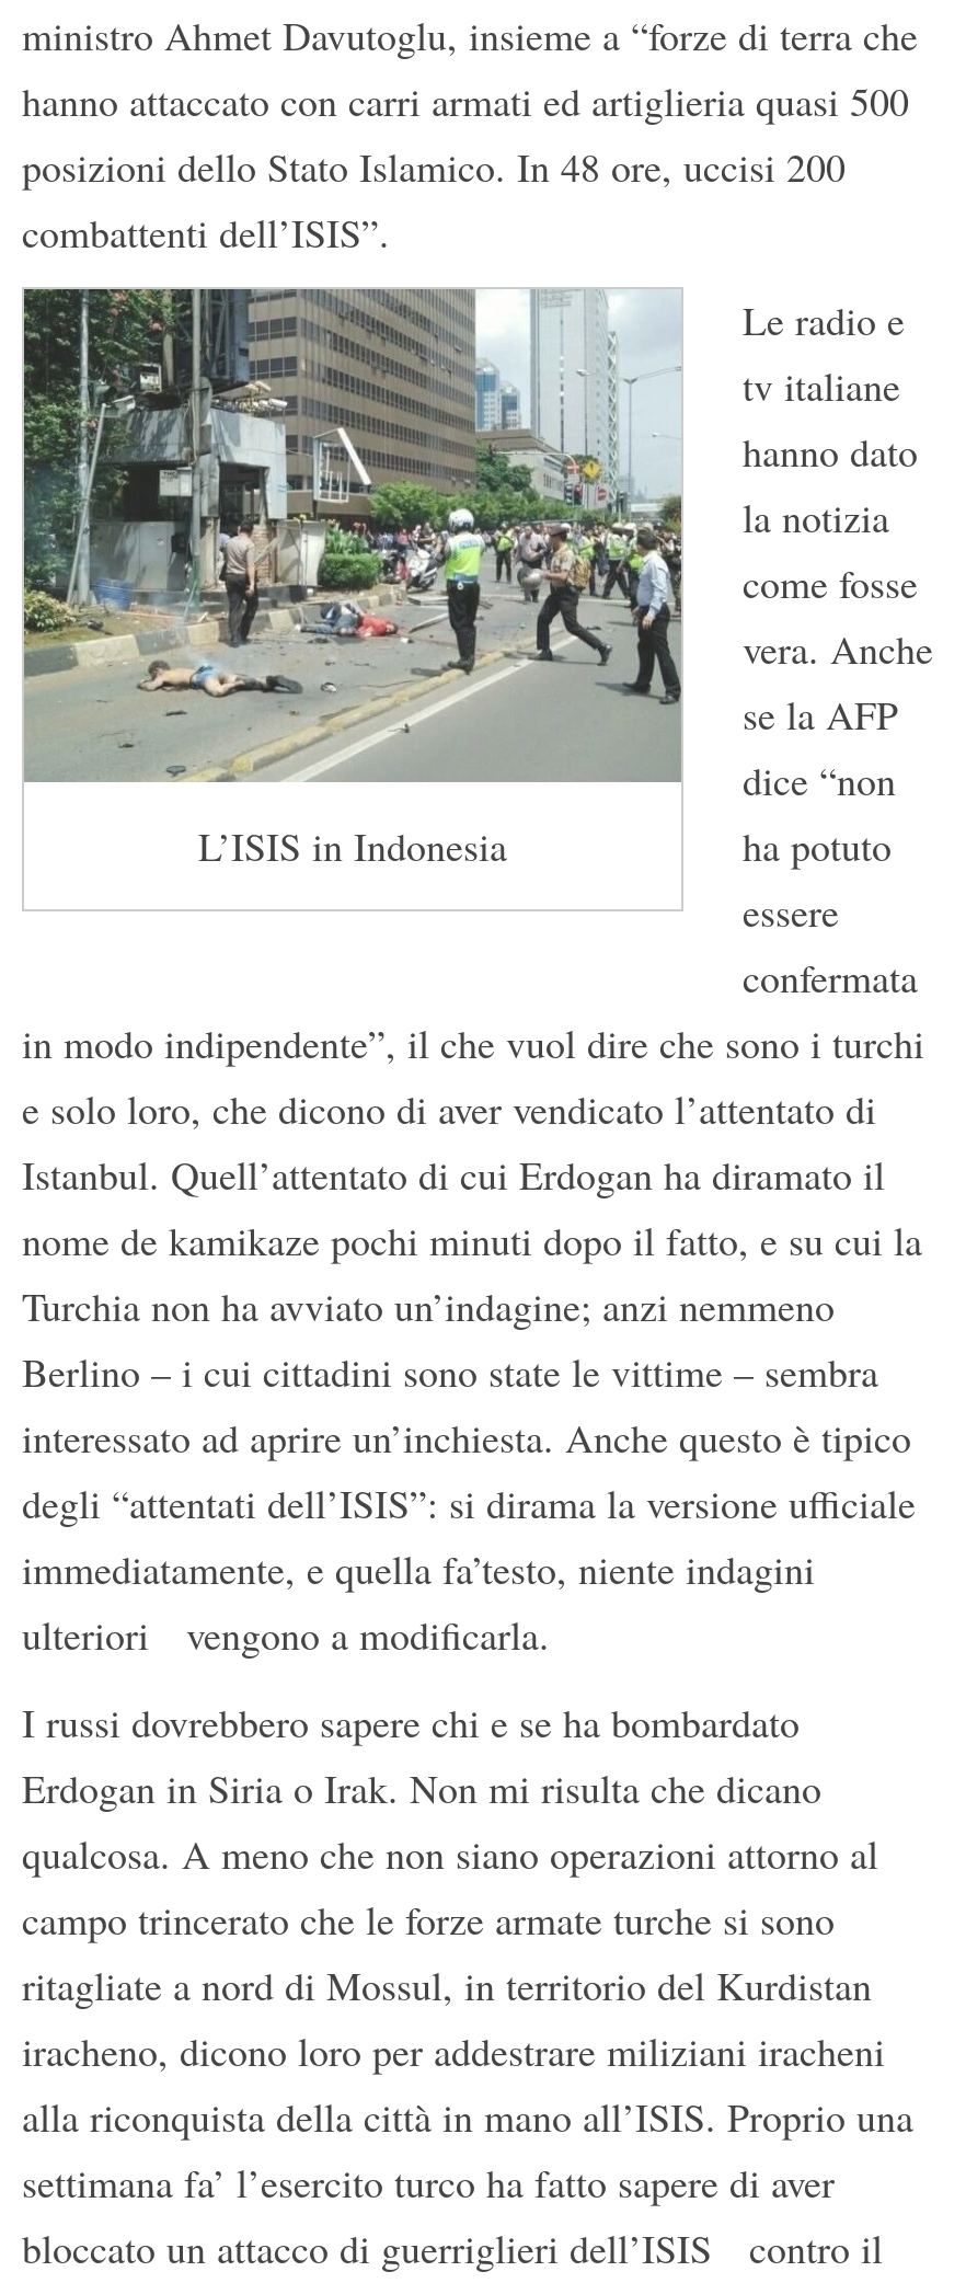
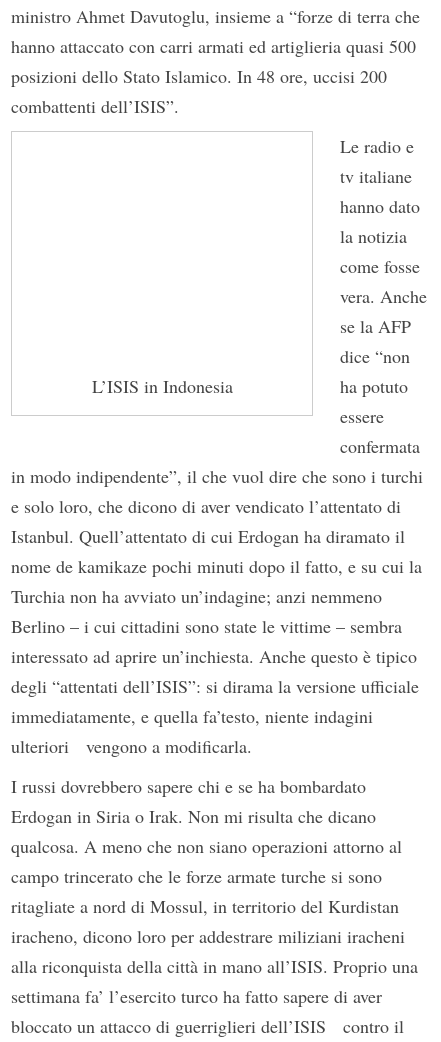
- [image]
